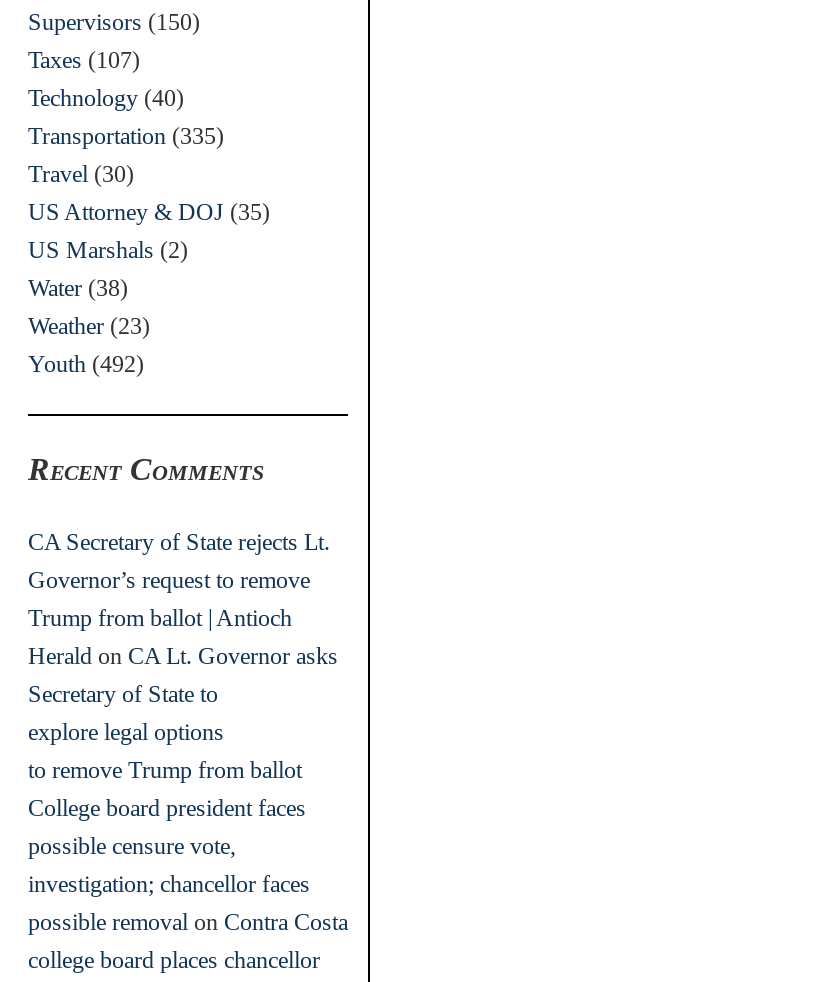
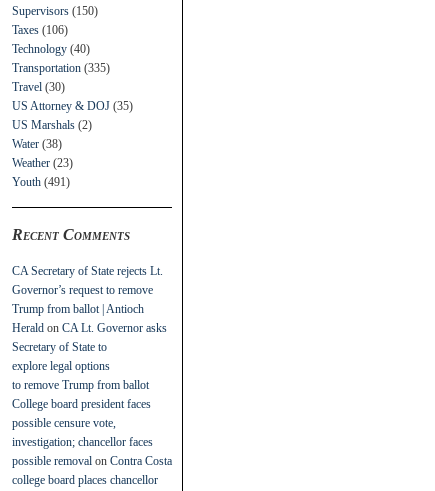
- Taxes (107)
+ Taxes (106)

- Youth (492)
+ Youth (491)
